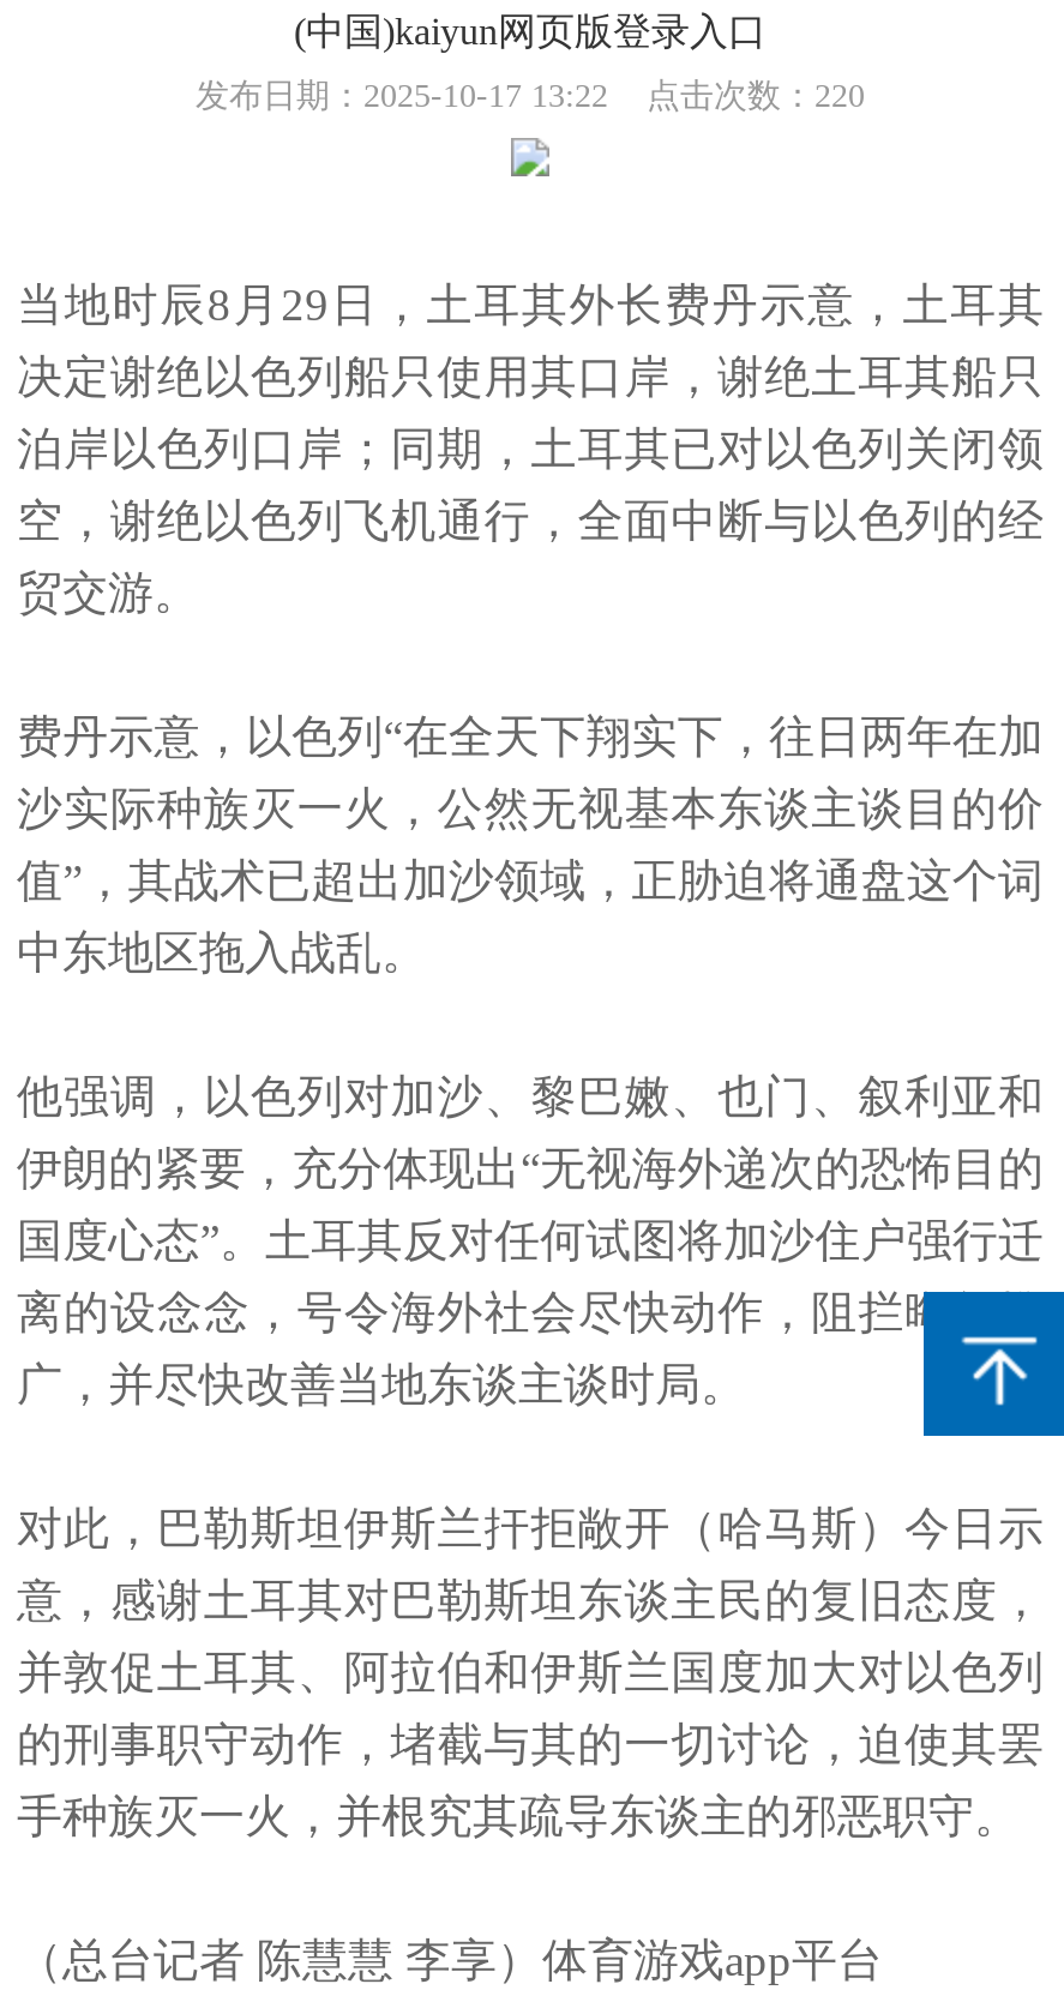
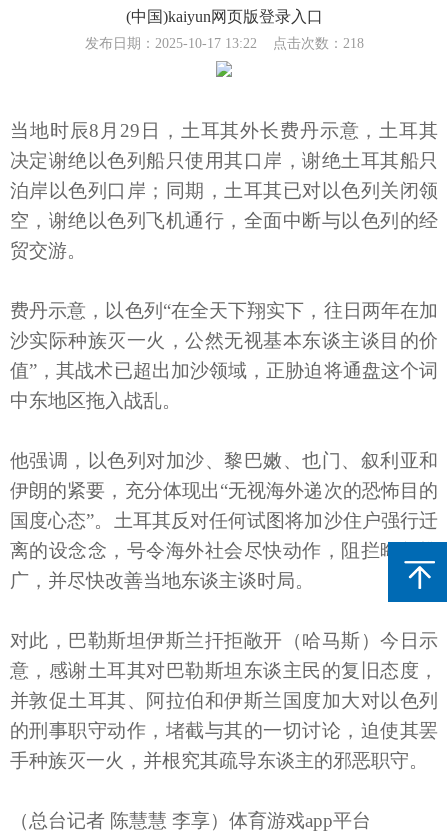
- 发布日期：2025-10-17 13:22 点击次数：220
+ 发布日期：2025-10-17 13:22 点击次数：218
